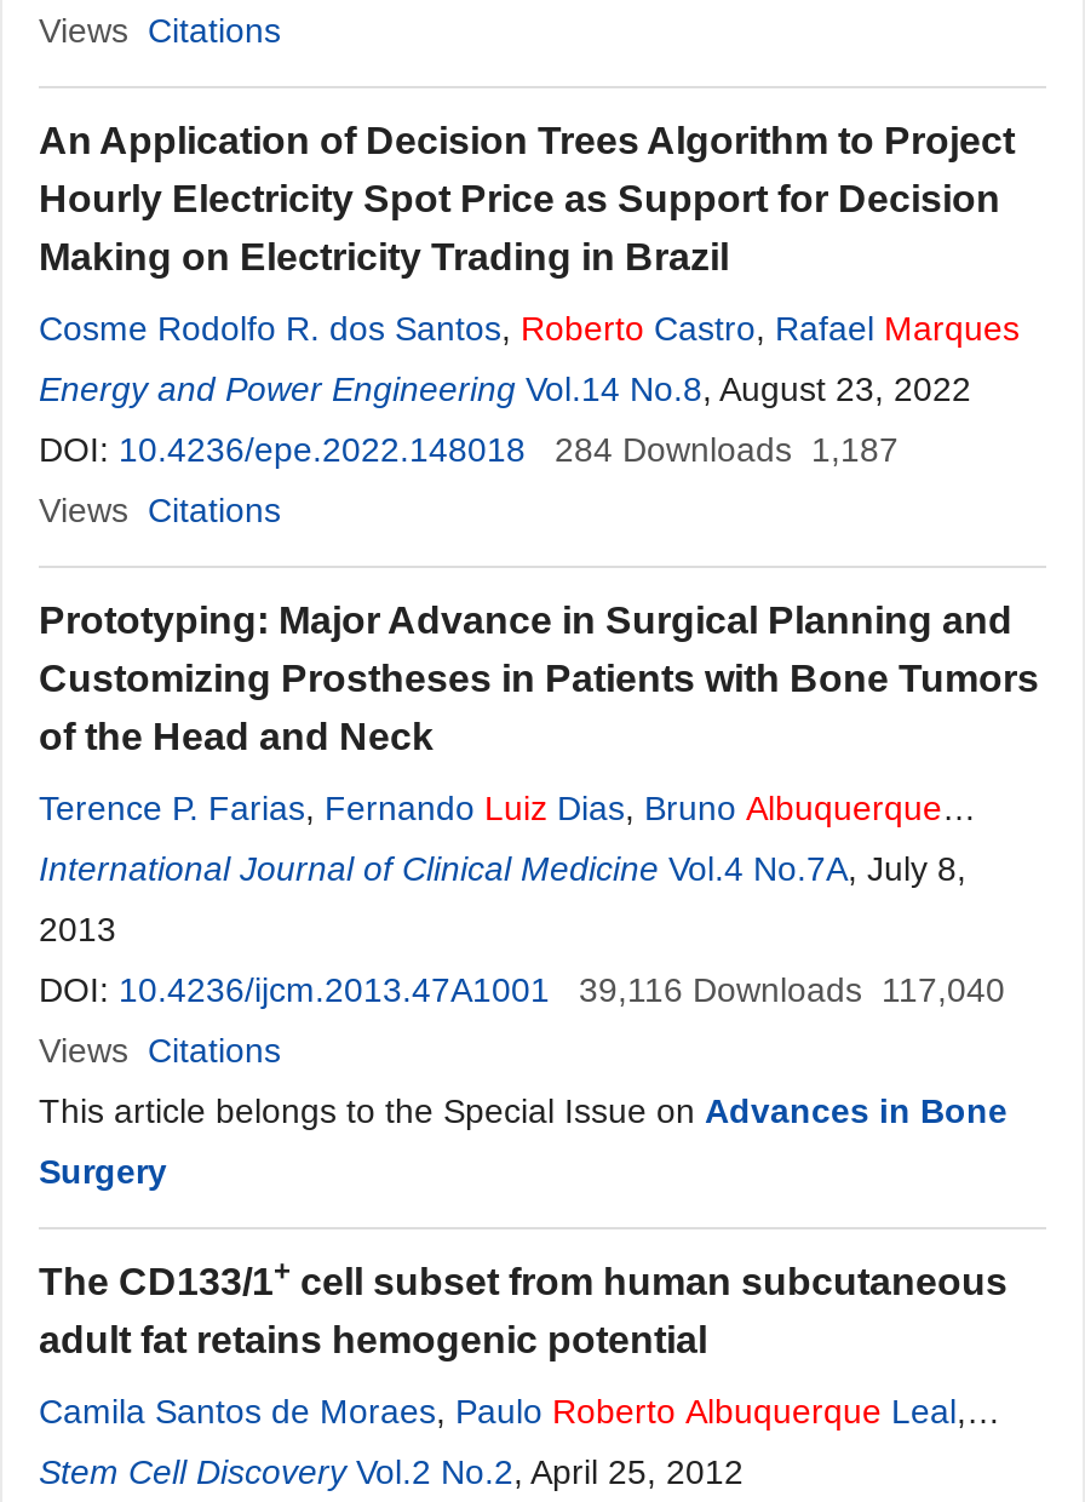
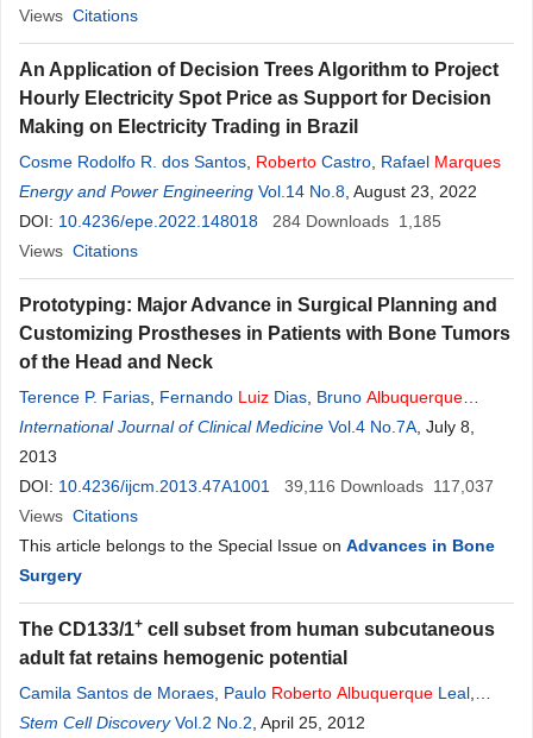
- DOI: 10.4236/epe.2022.148018 284 Downloads 1,187
+ DOI: 10.4236/epe.2022.148018 284 Downloads 1,185

- DOI: 10.4236/ijcm.2013.47A1001 39,116 Downloads 117,040
+ DOI: 10.4236/ijcm.2013.47A1001 39,116 Downloads 117,037
